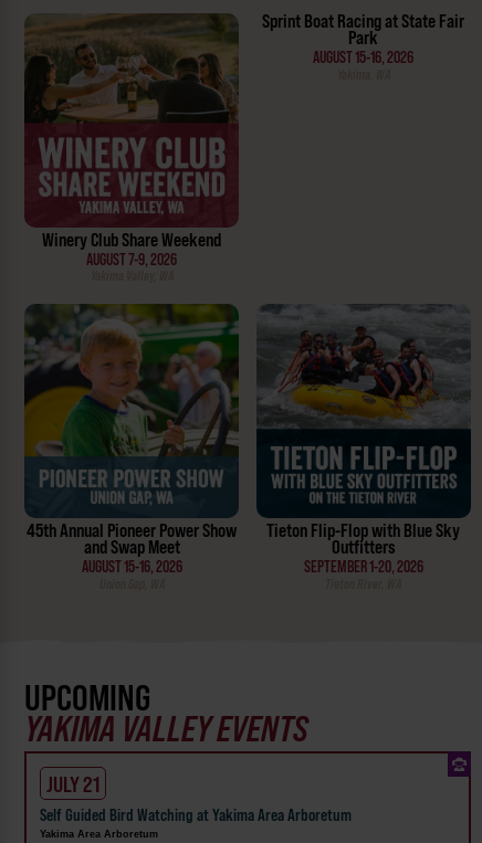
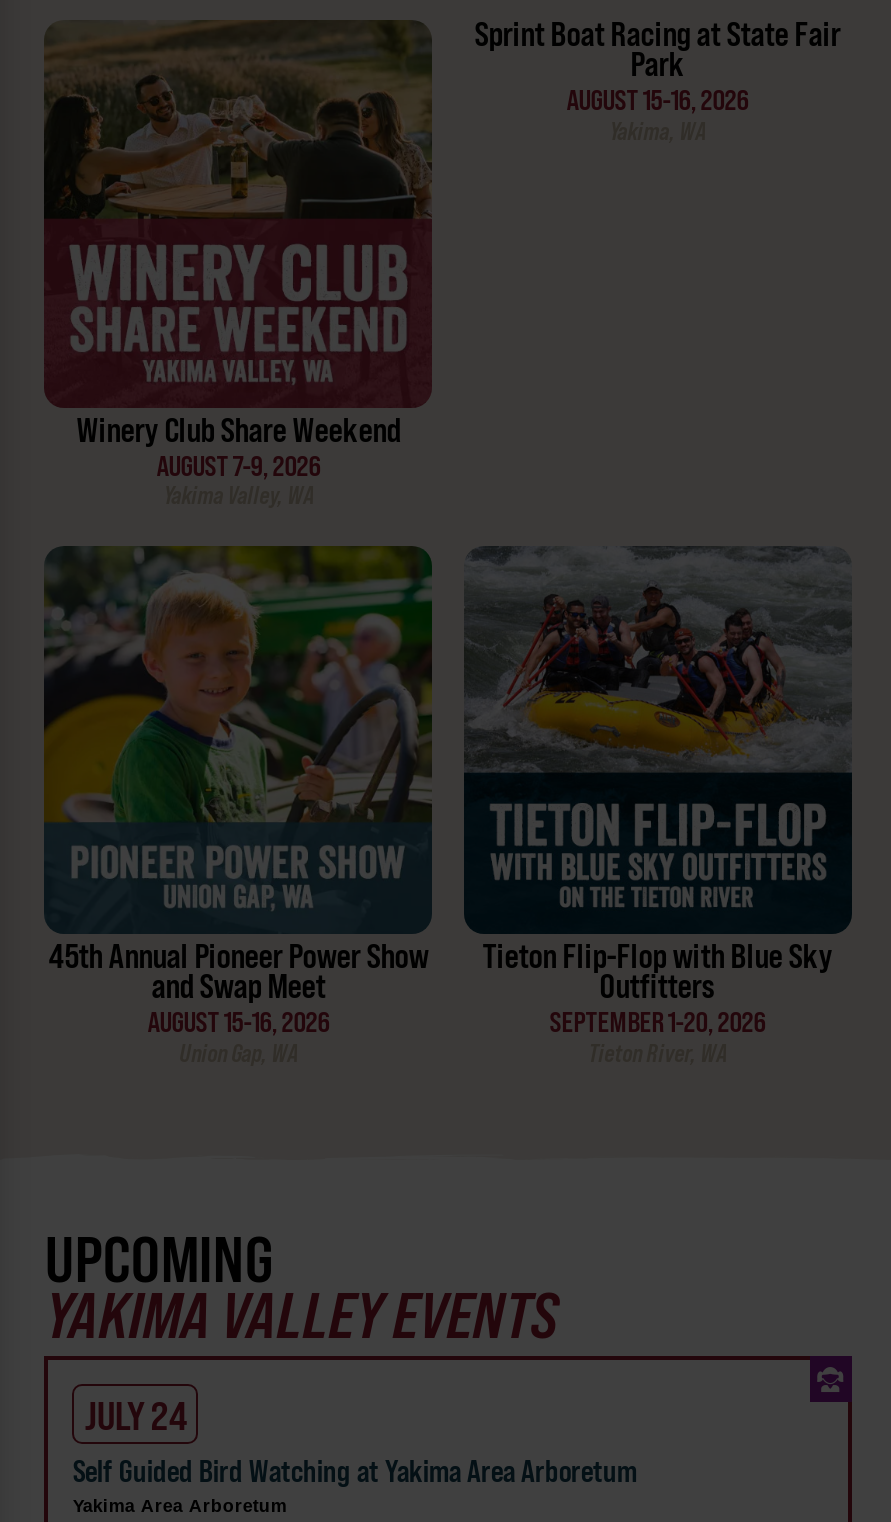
- JULY 21
+ JULY 24
